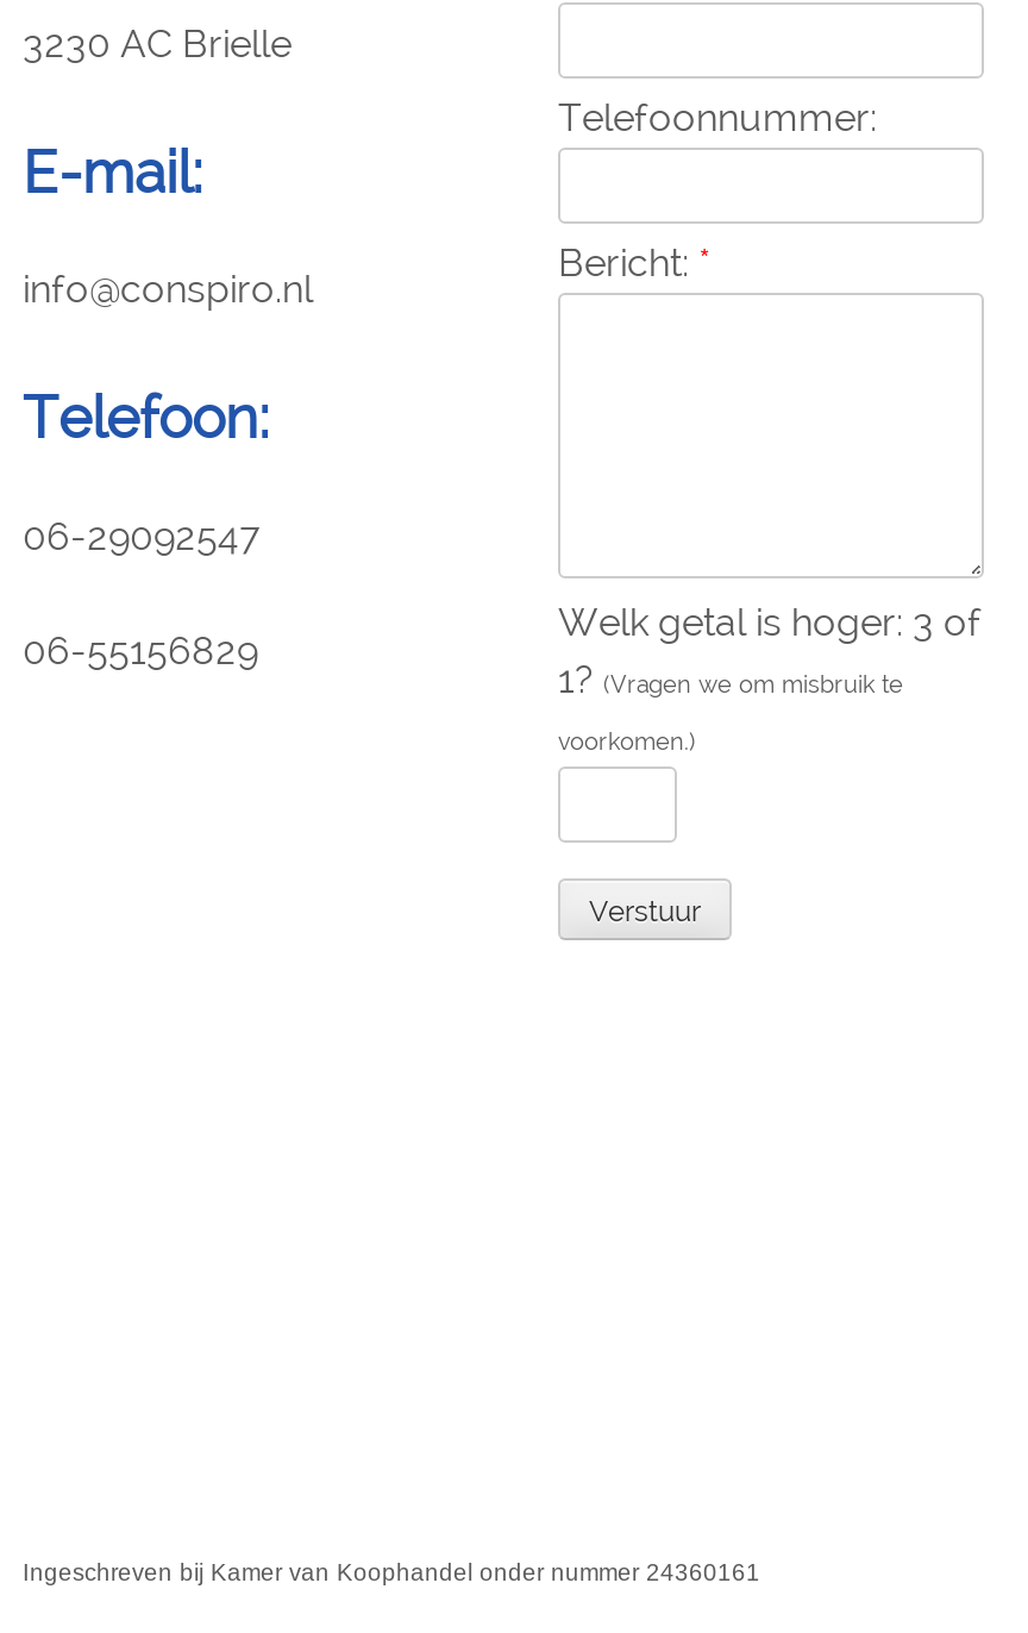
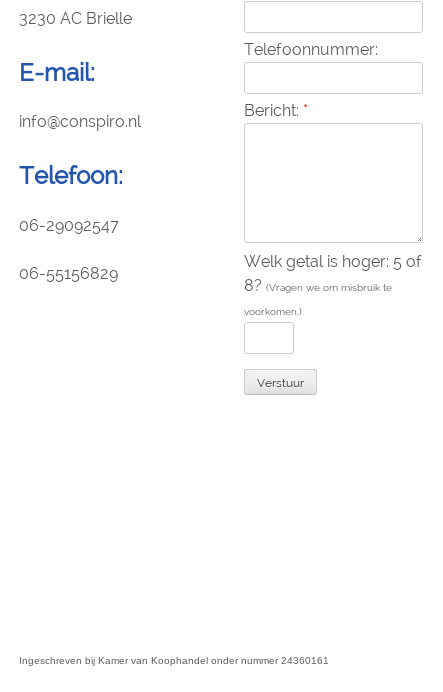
- Welk getal is hoger: 3 of
+ Welk getal is hoger: 5 of

- 1? (Vragen we om misbruik te
+ 8? (Vragen we om misbruik te
